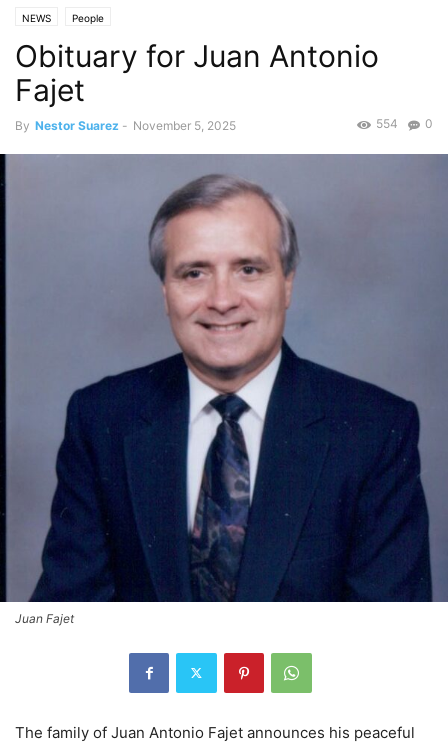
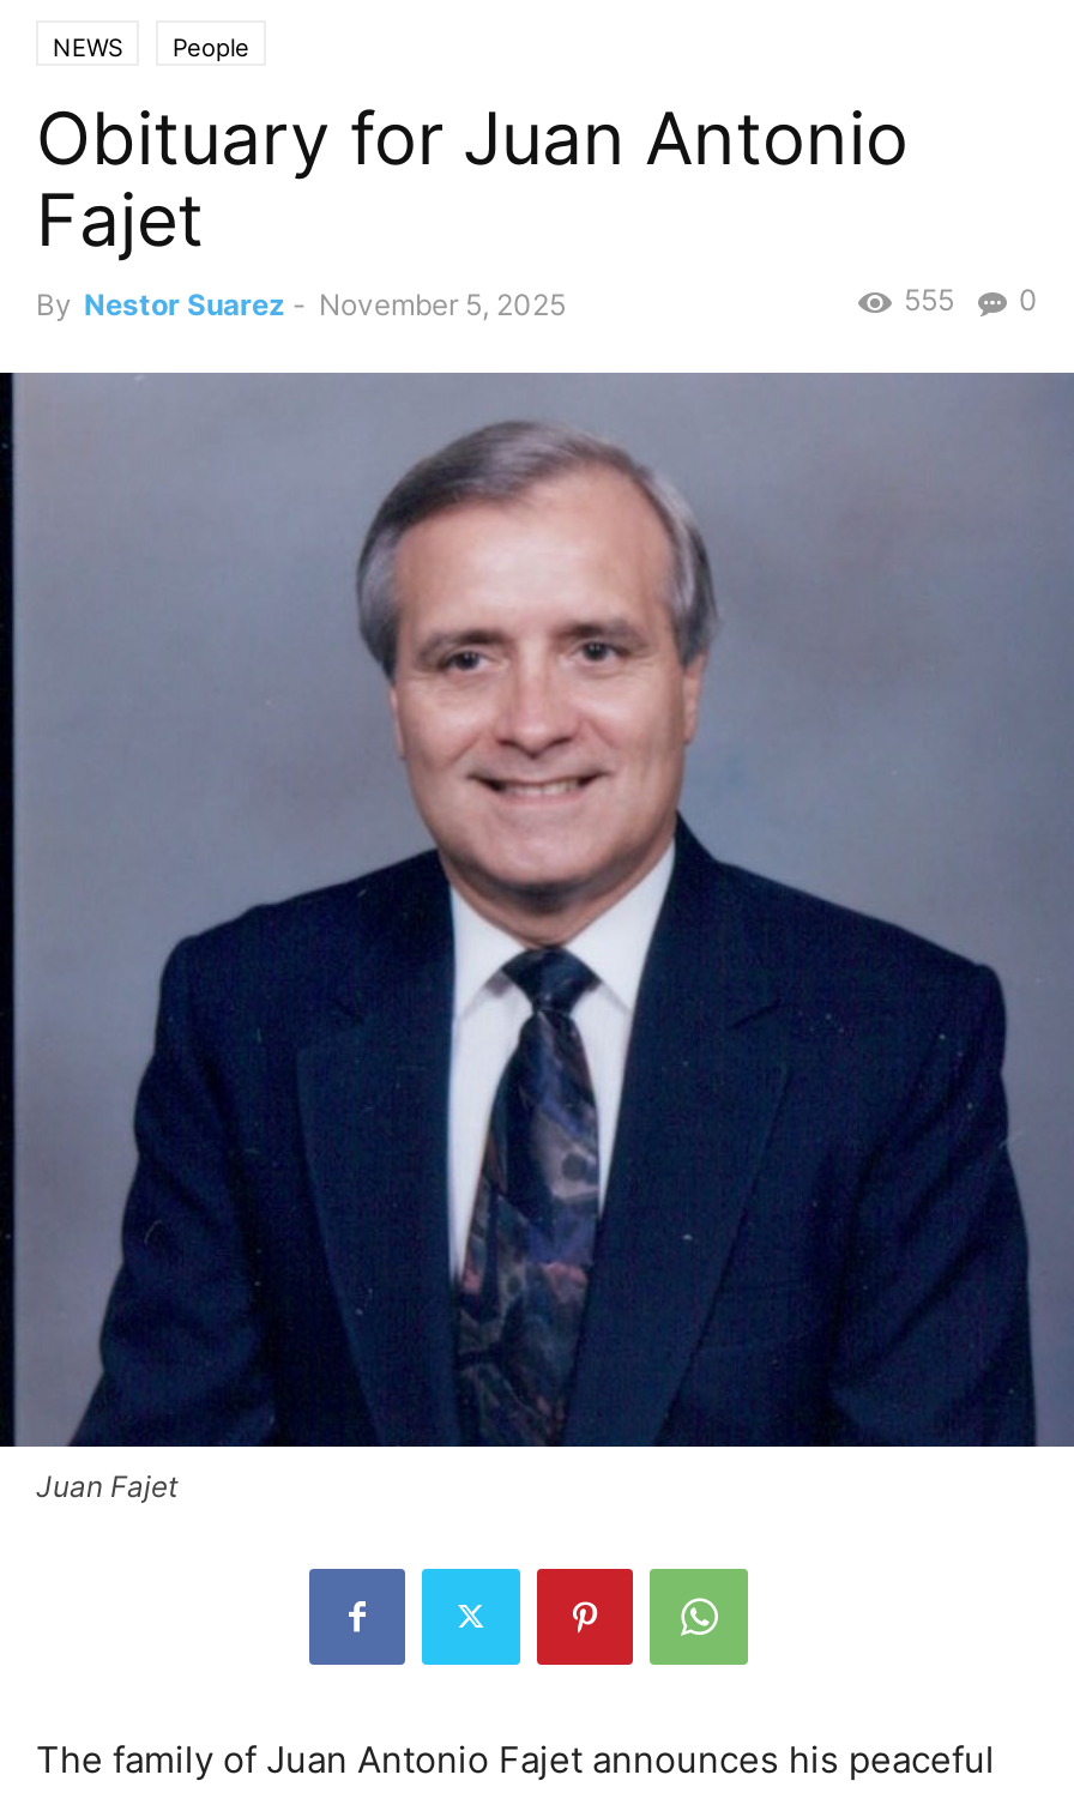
- 554 0
+ 555 0
